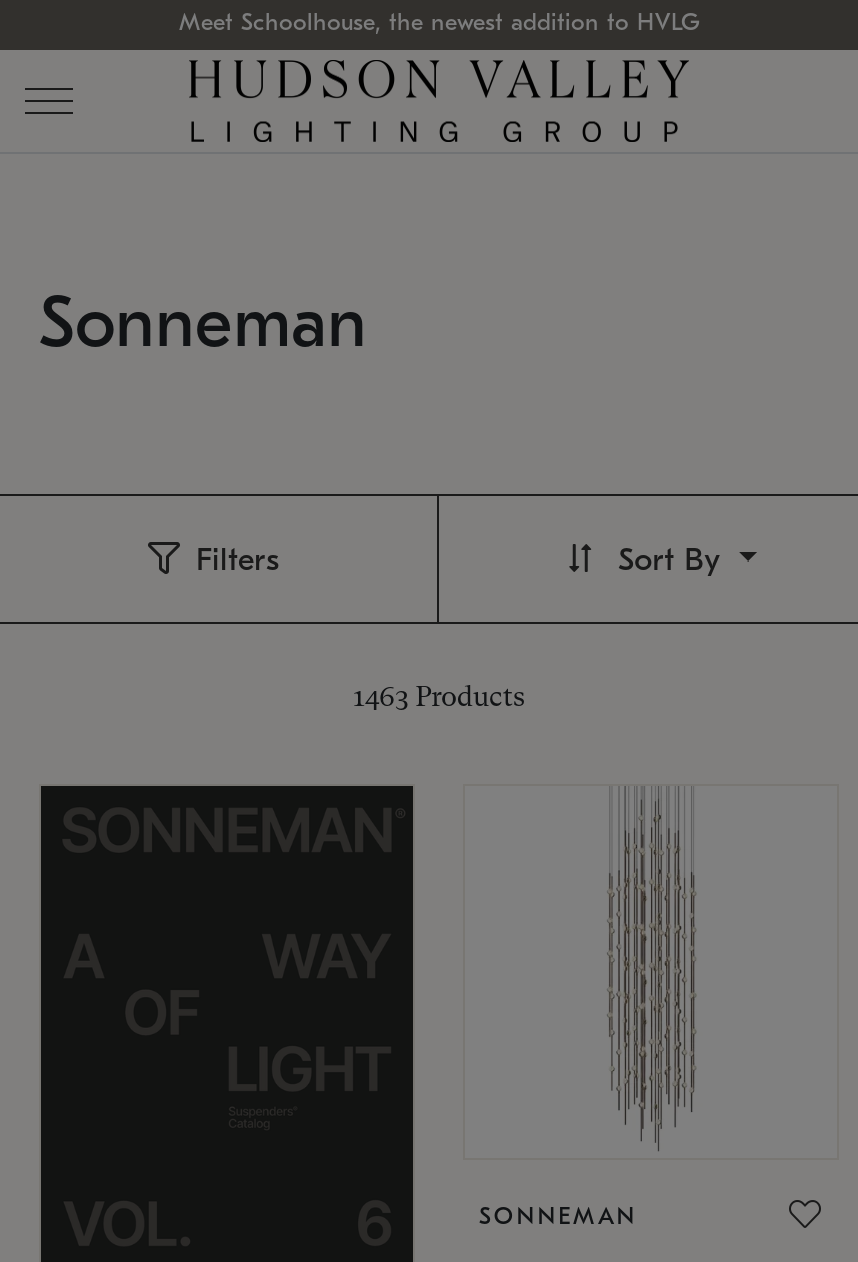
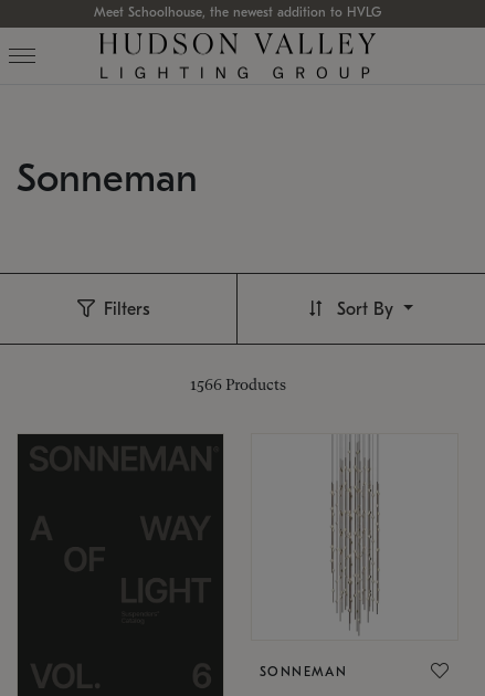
- 1463 Products
+ 1566 Products
